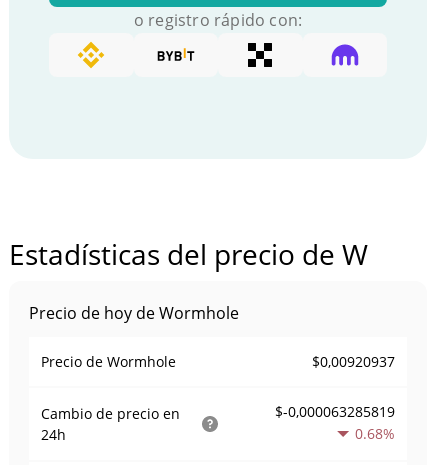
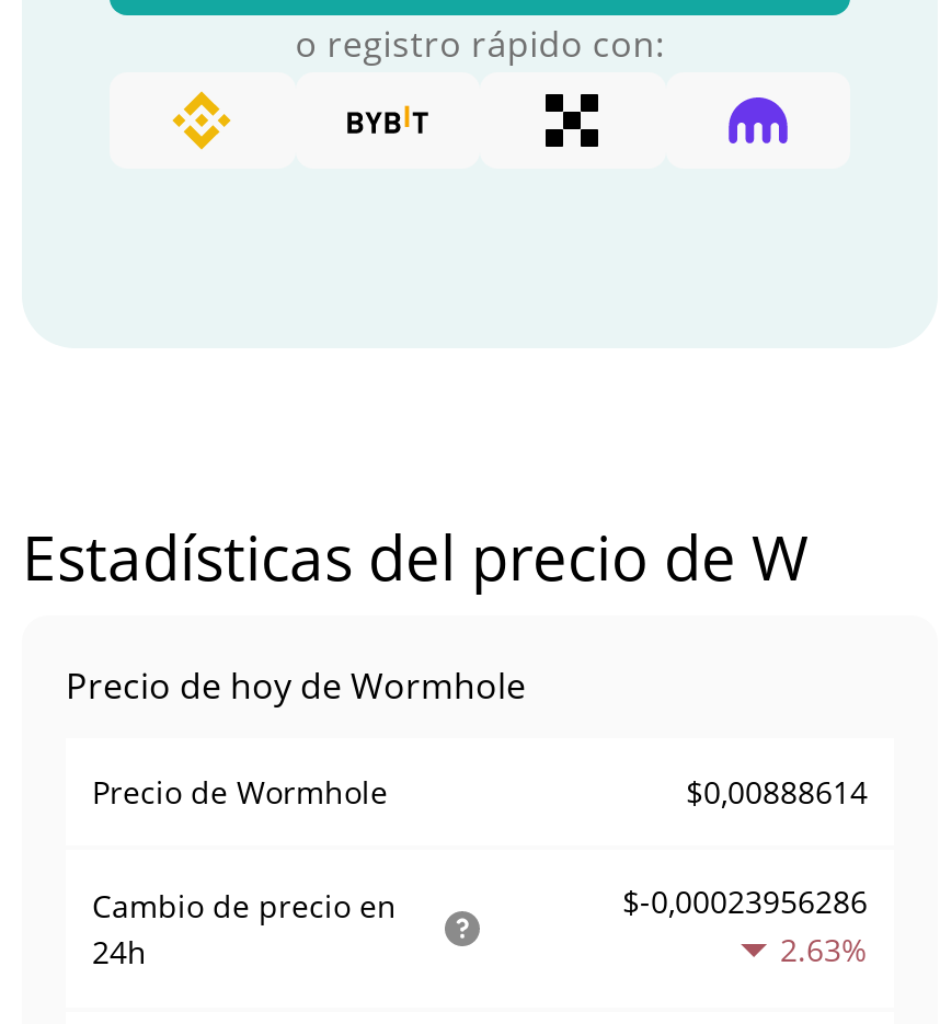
- $0,00920937
+ $0,00888614

- $-0,000063285819
+ $-0,00023956286

- 0.68%
+ 2.63%
